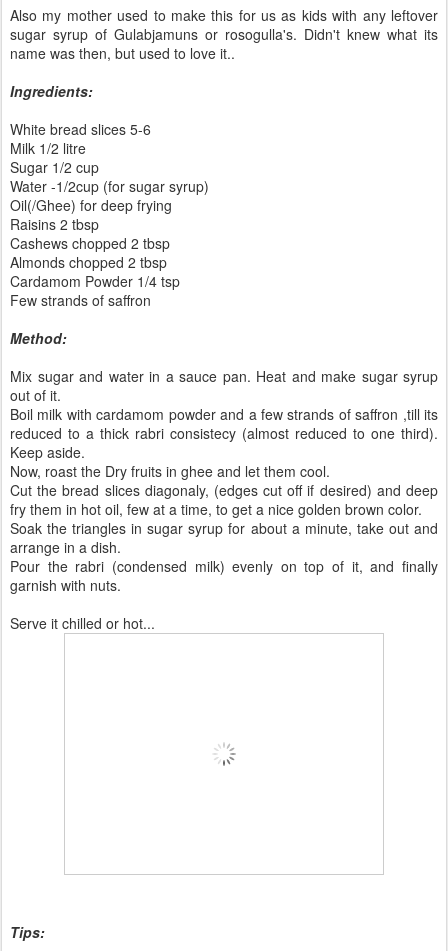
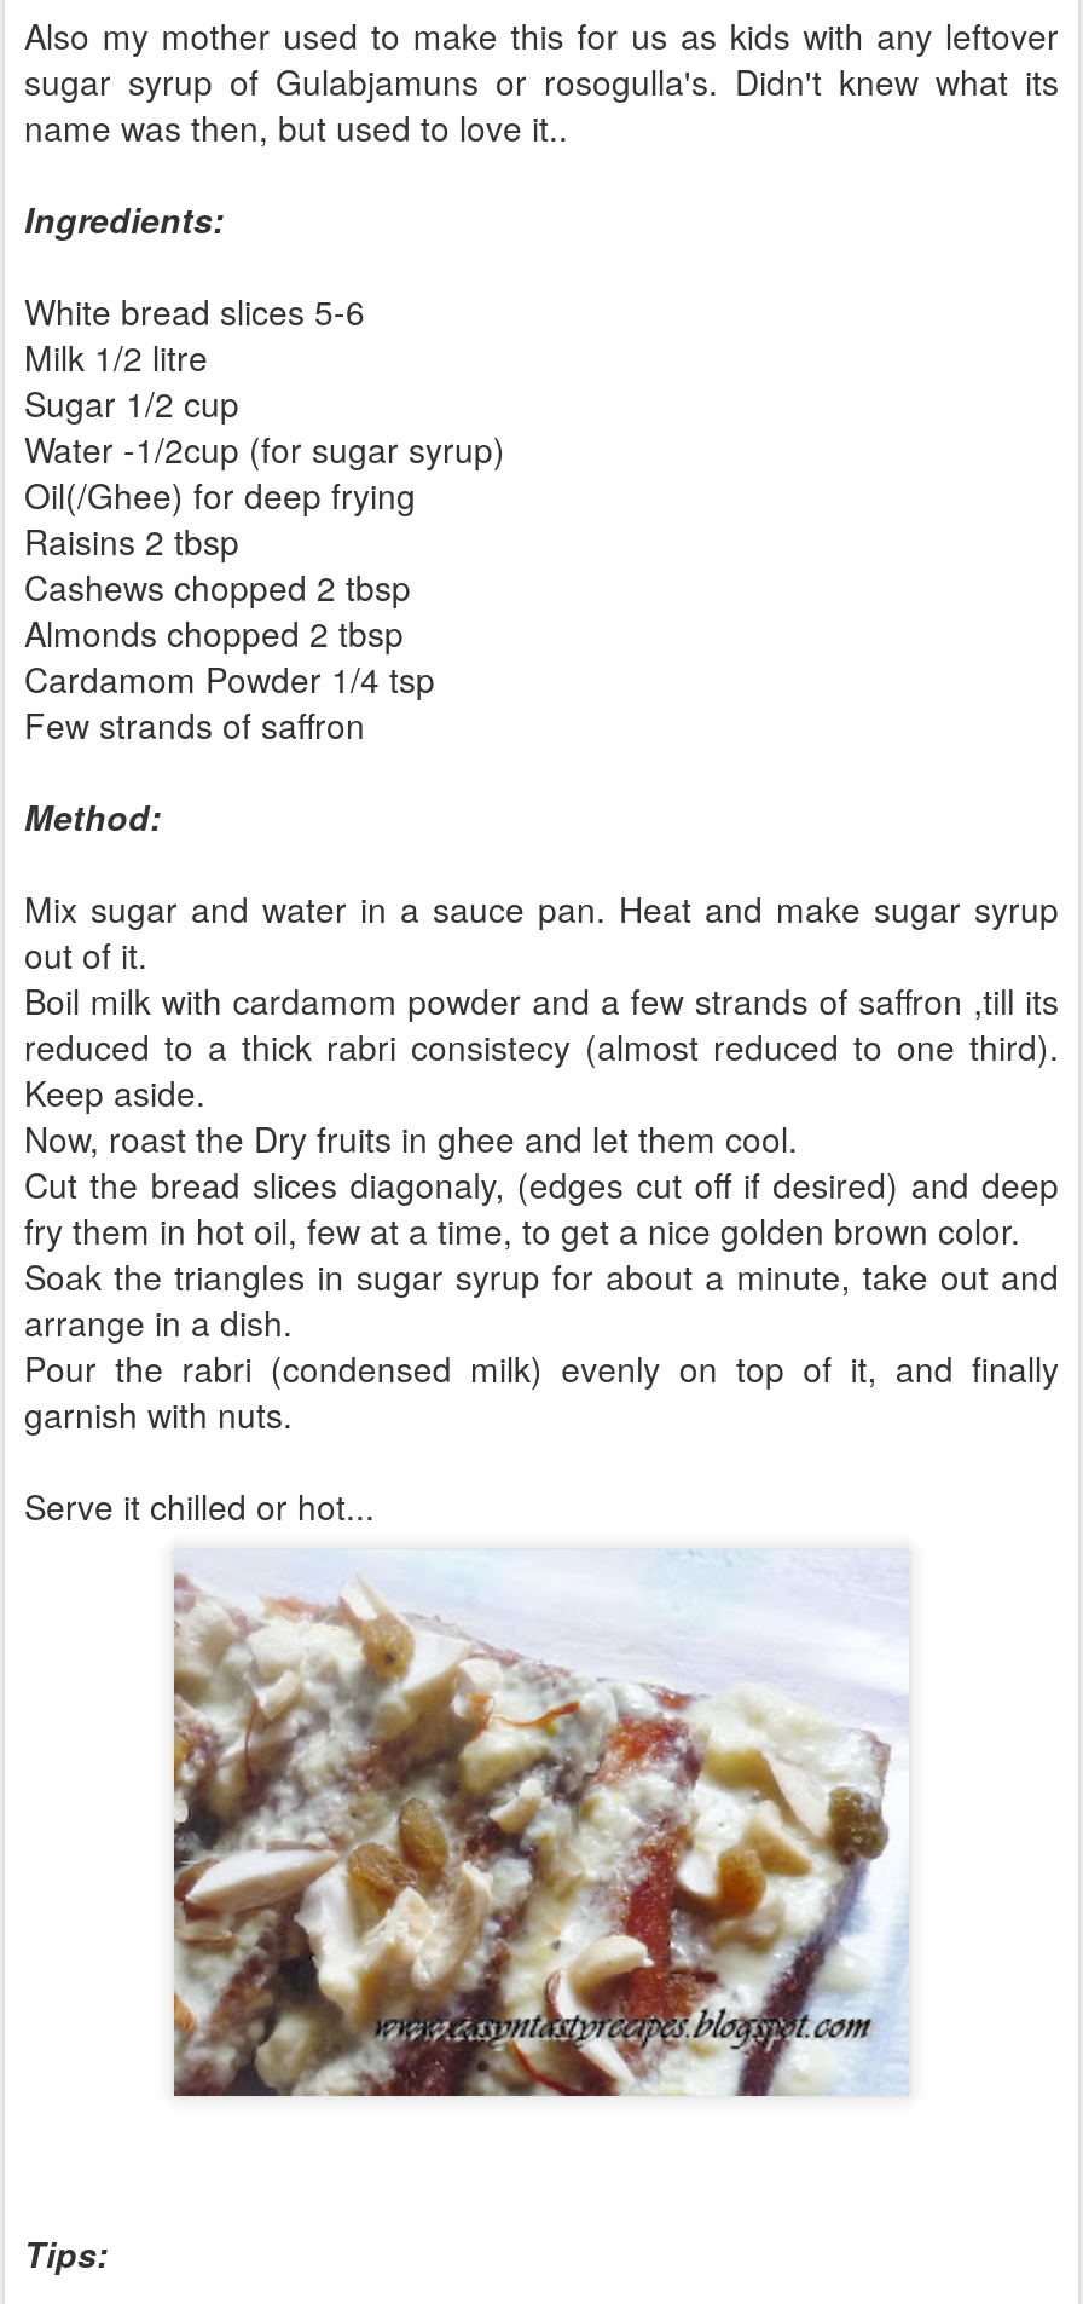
+ [image]
